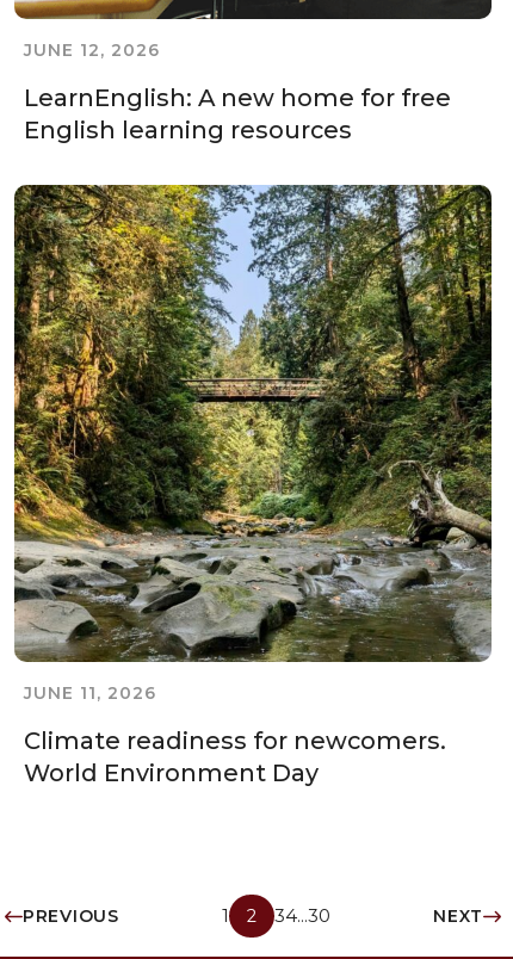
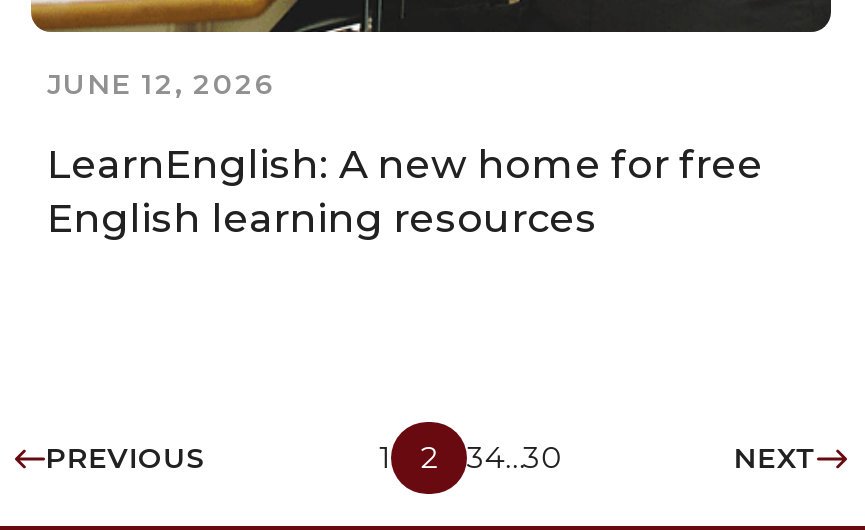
- [image]
- JUNE 11, 2026
- Climate readiness for newcomers.
- World Environment Day
